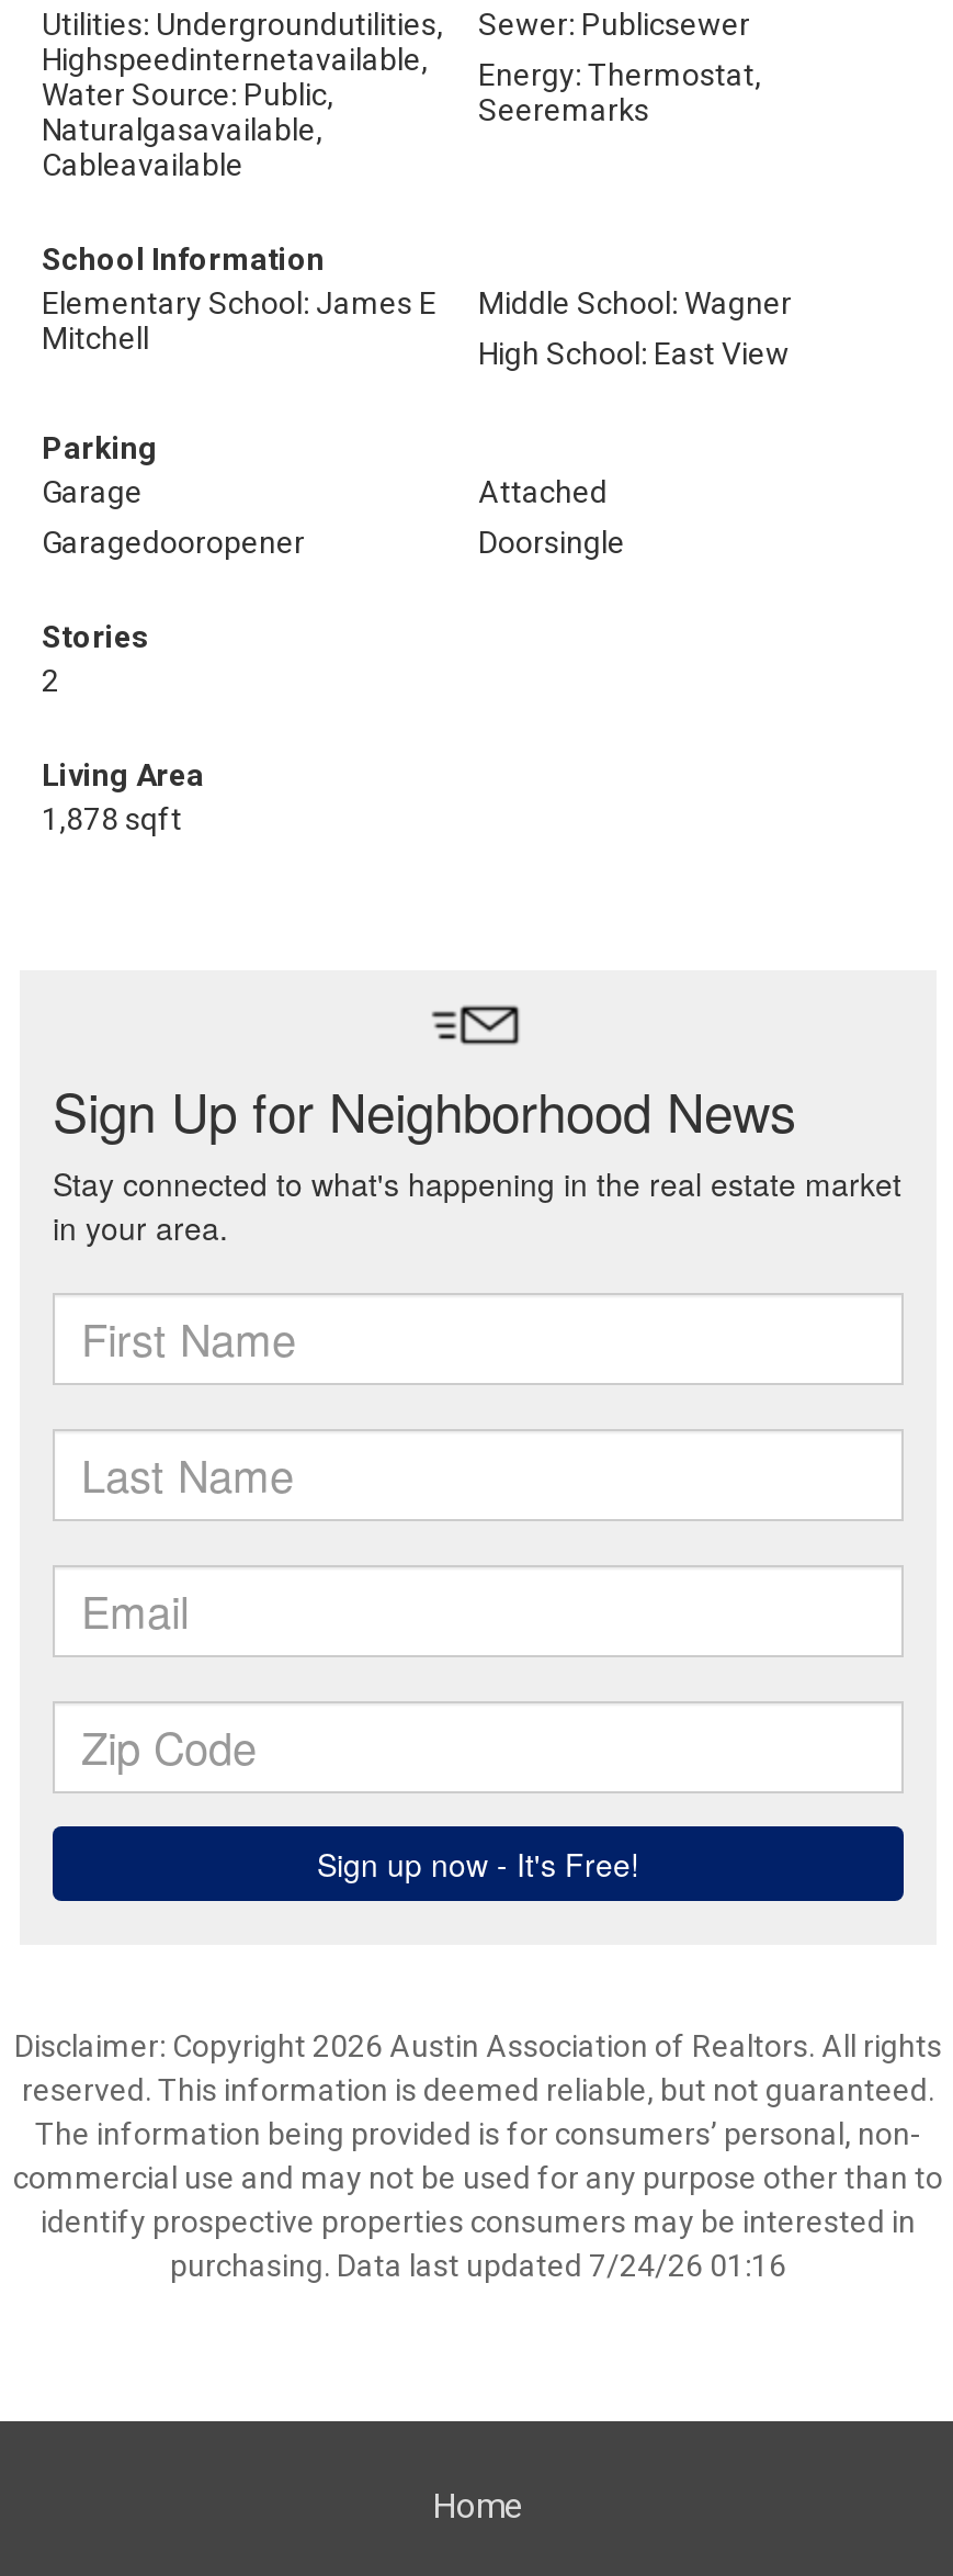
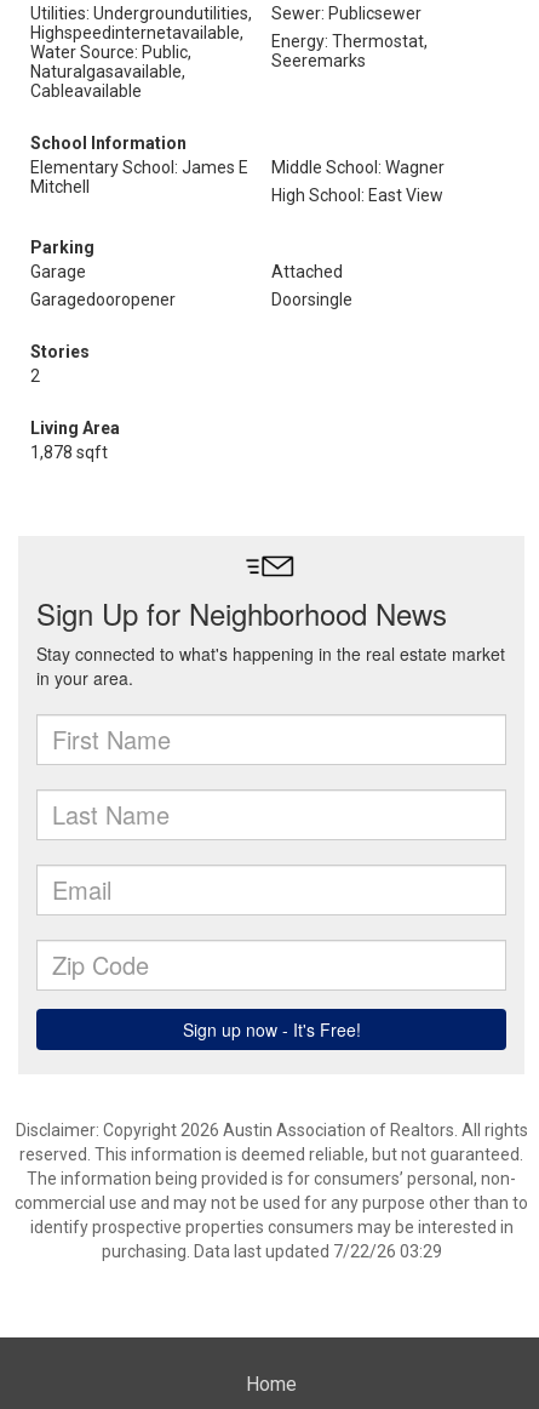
- purchasing. Data last updated 7/24/26 01:16
+ purchasing. Data last updated 7/22/26 03:29
